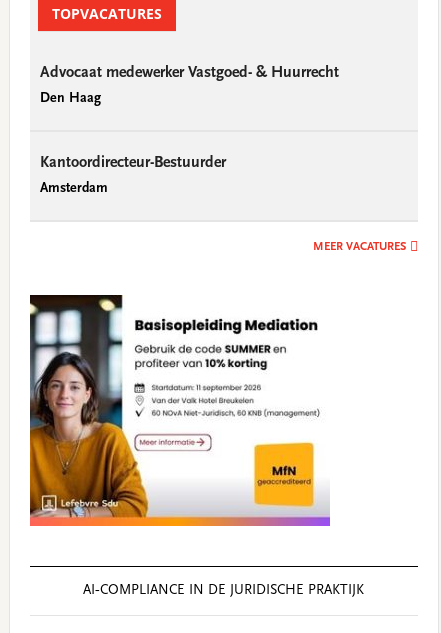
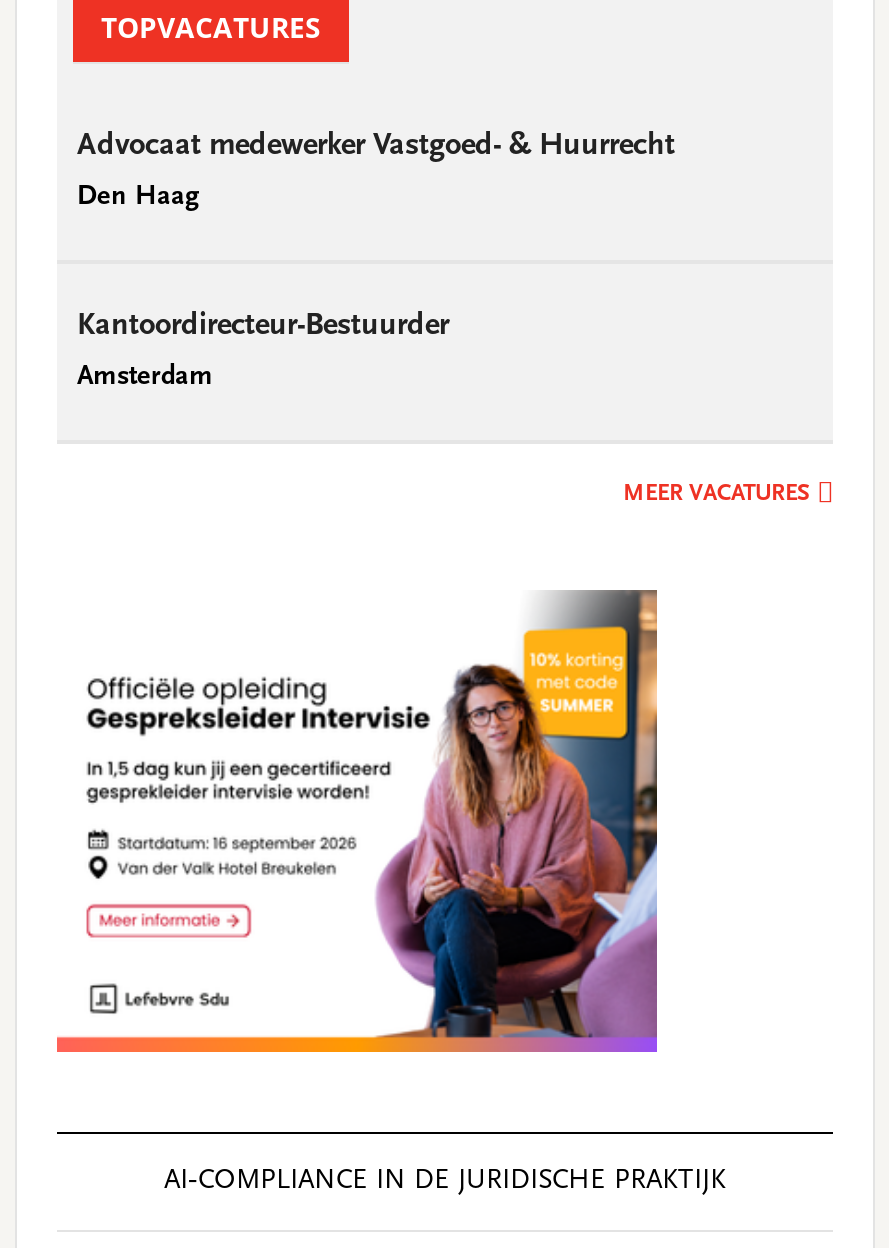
- [image]
+ [image]
